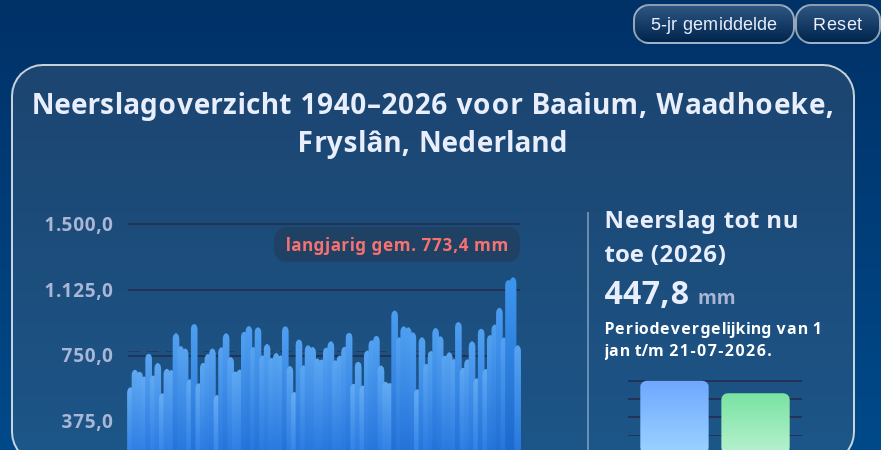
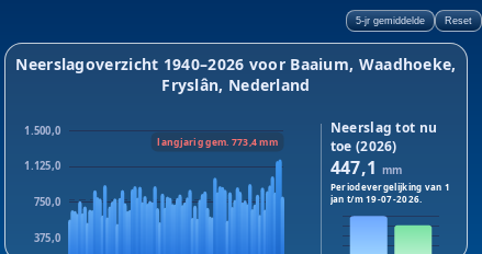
- 447,8 mm
+ 447,1 mm

- jan t/m 21-07-2026.
+ jan t/m 19-07-2026.
